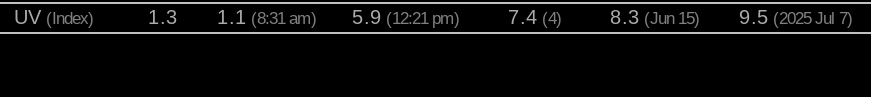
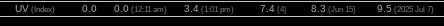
- 1.3
+ 0.0

- 1.1 (8:31 am)
+ 0.0 (12:11 am)

- 5.9 (12:21 pm)
+ 3.4 (1:01 pm)
